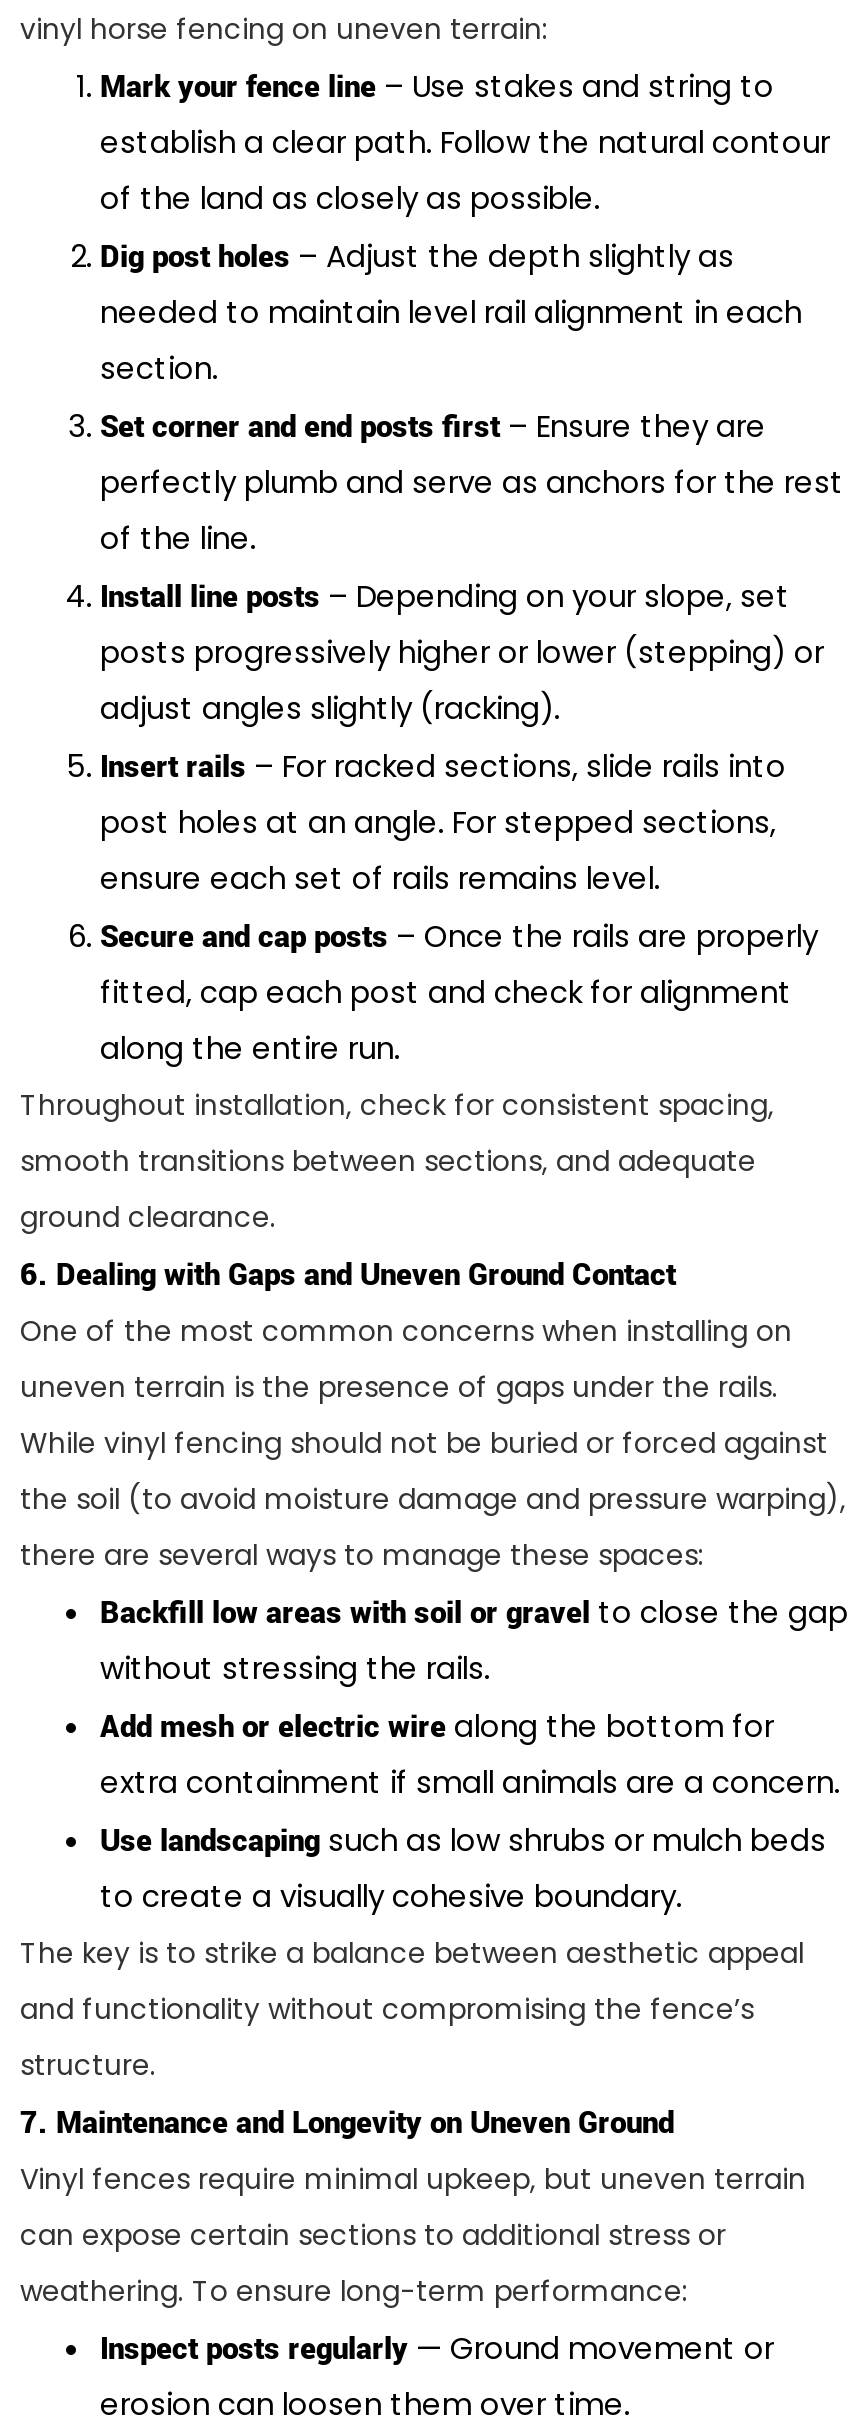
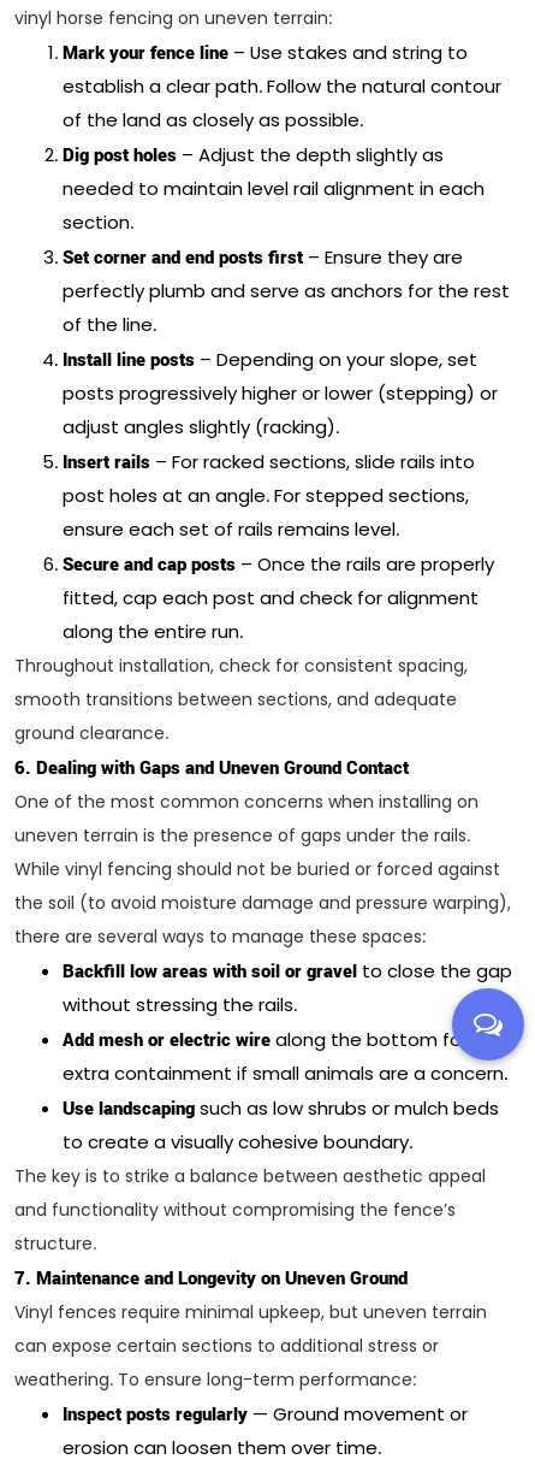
+ [image]
